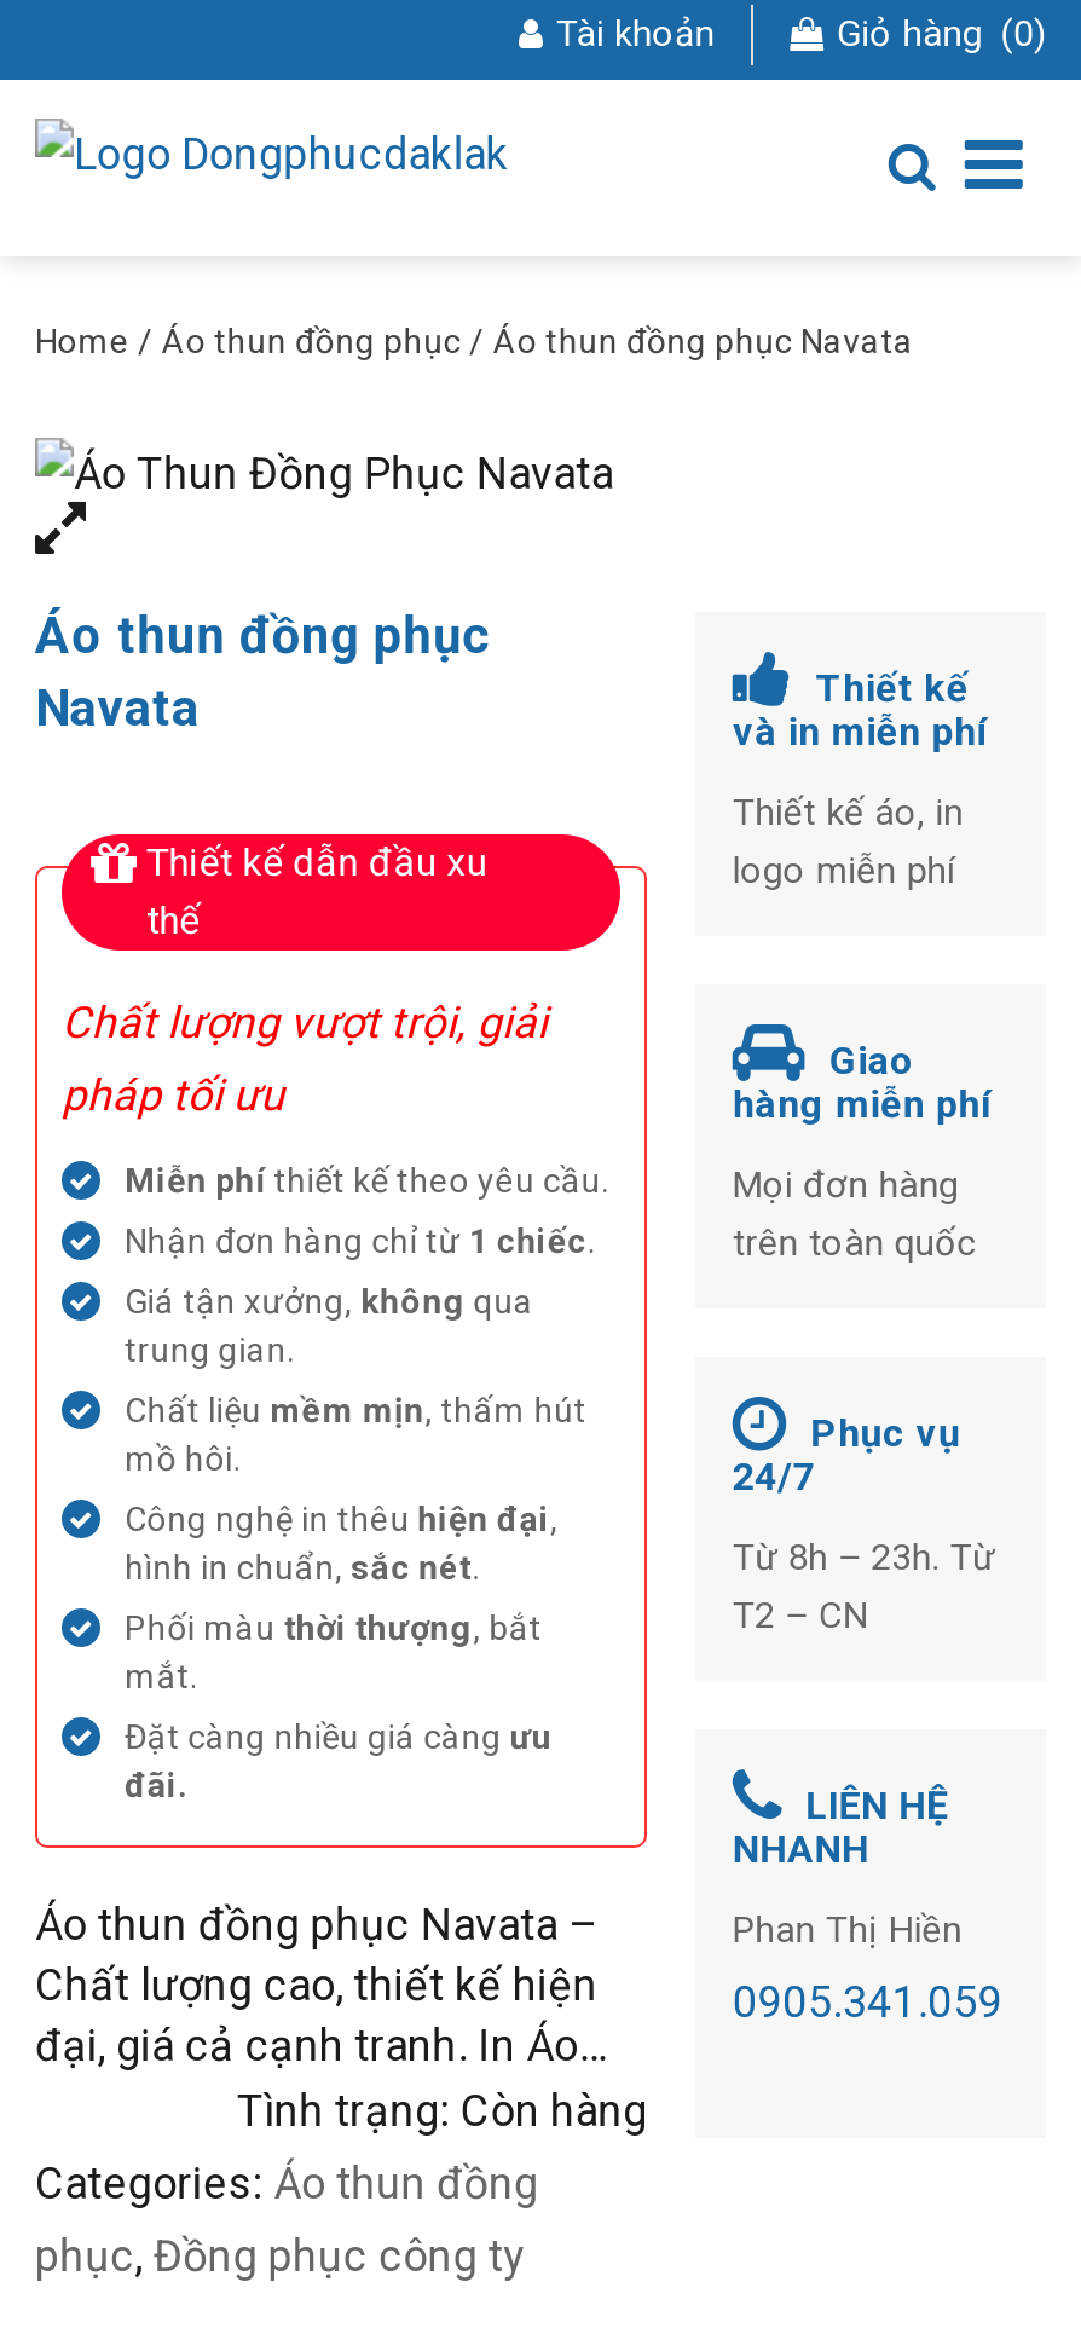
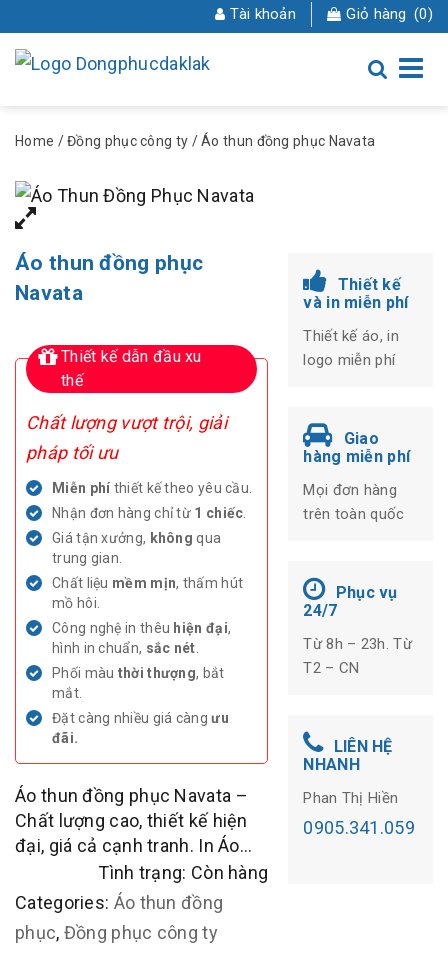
- Home / Áo thun đồng phục / Áo thun đồng phục Navata
+ Home / Đồng phục công ty / Áo thun đồng phục Navata
